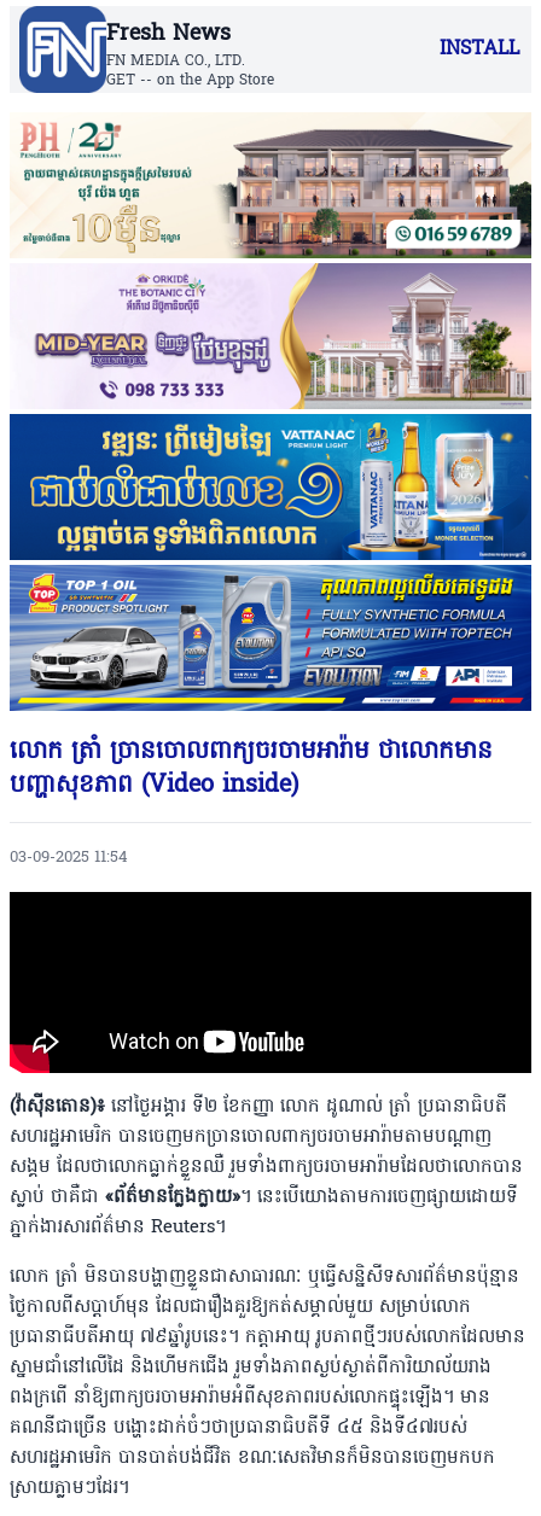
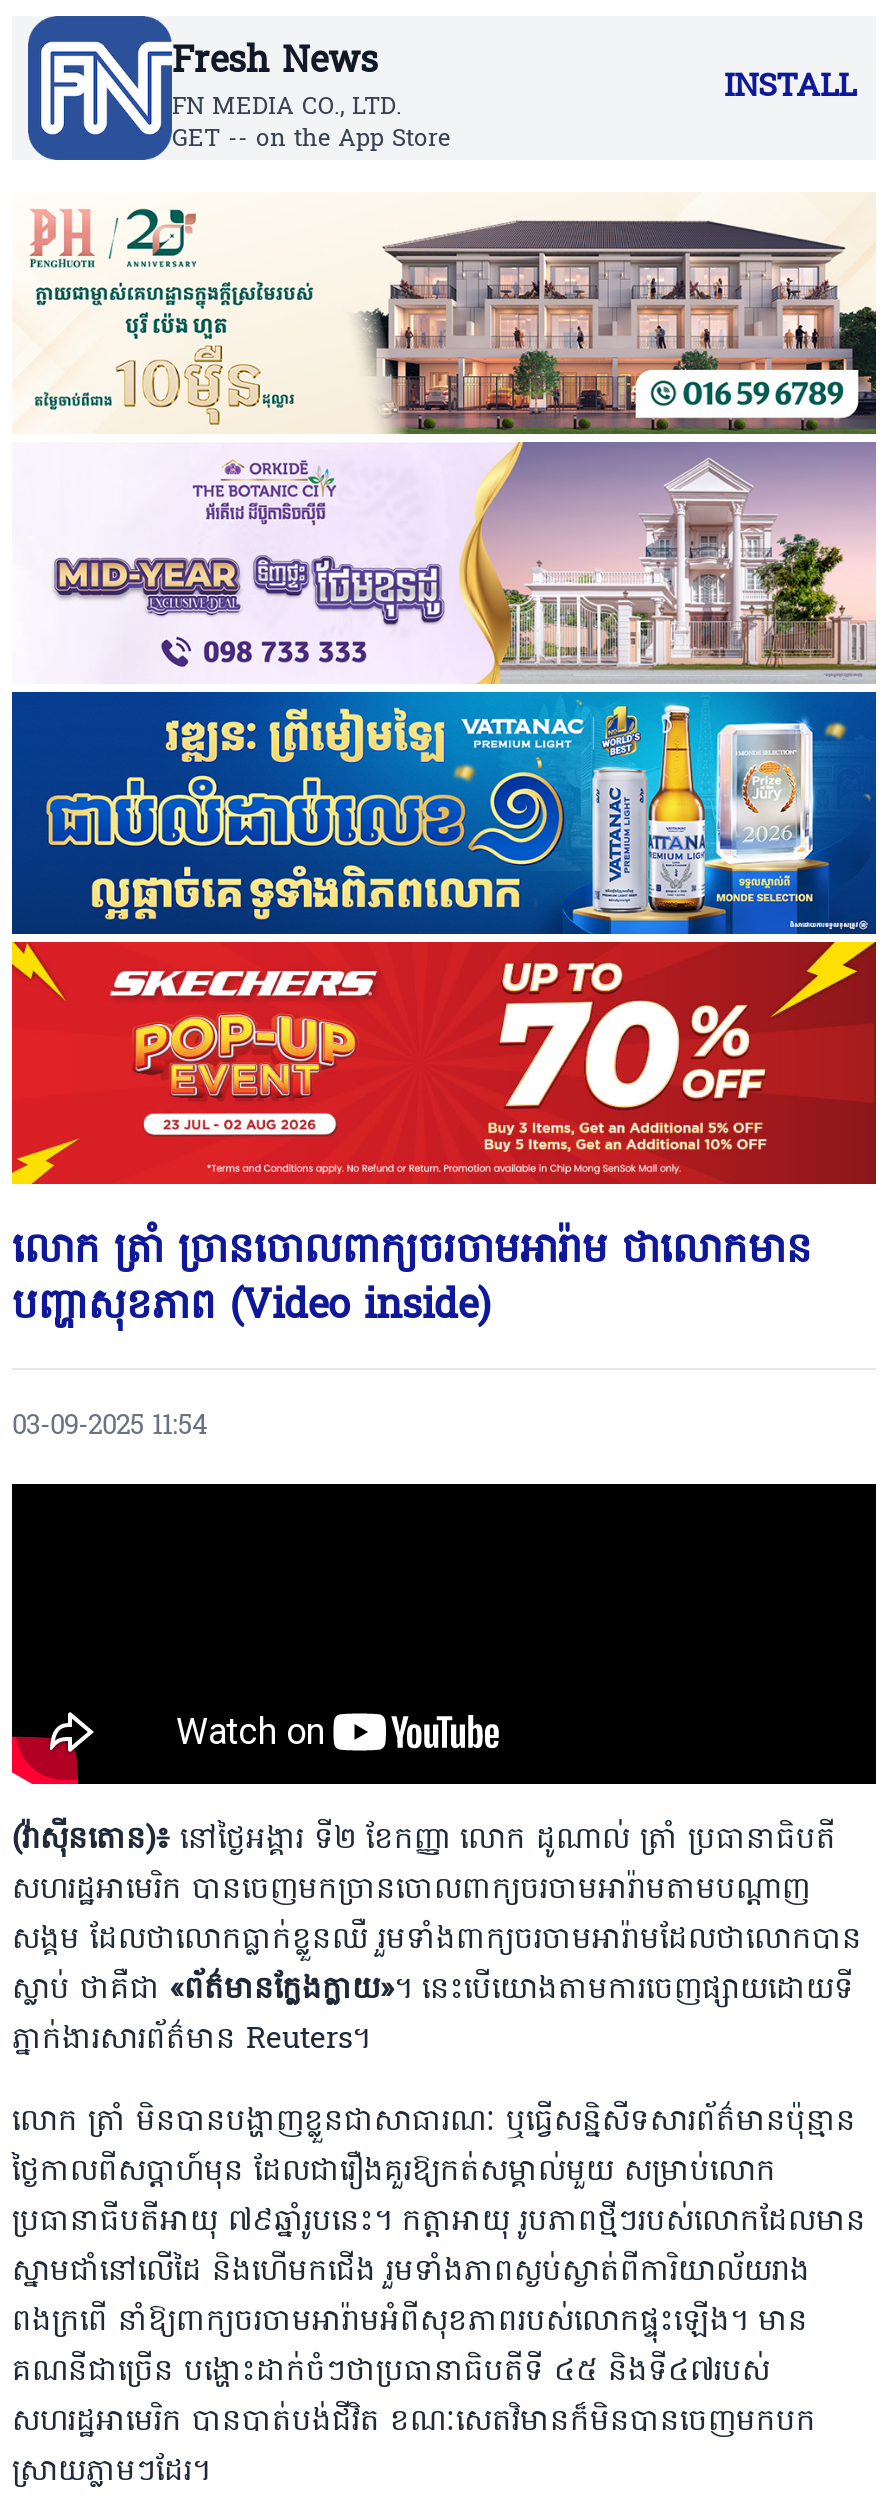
- [image]
+ [image]
